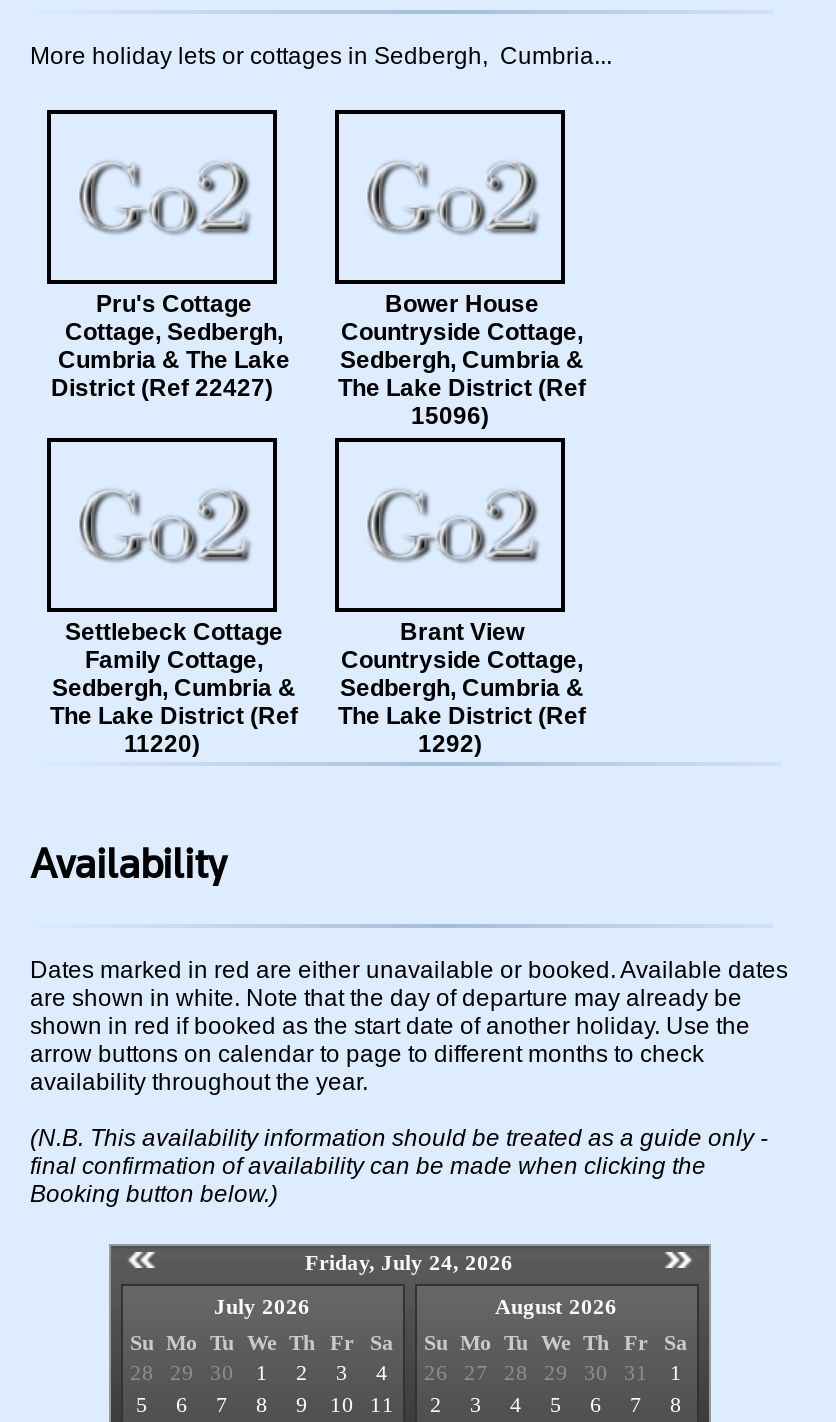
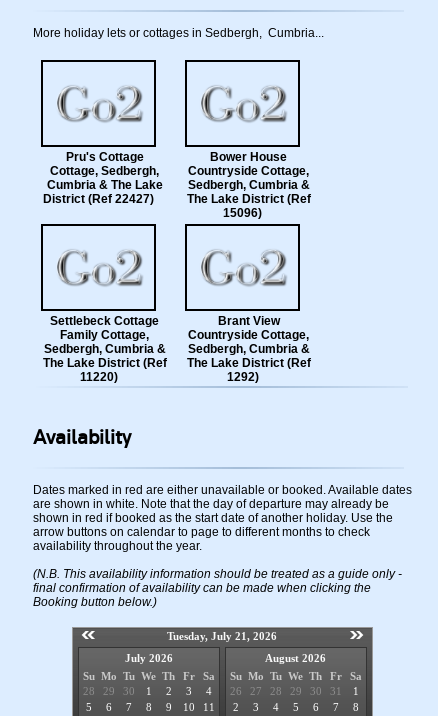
- Friday, July 24, 2026
+ Tuesday, July 21, 2026
